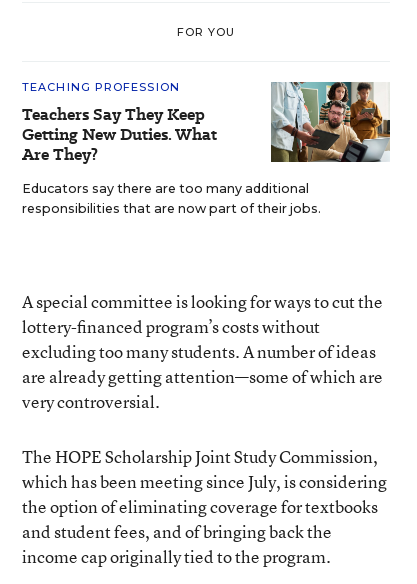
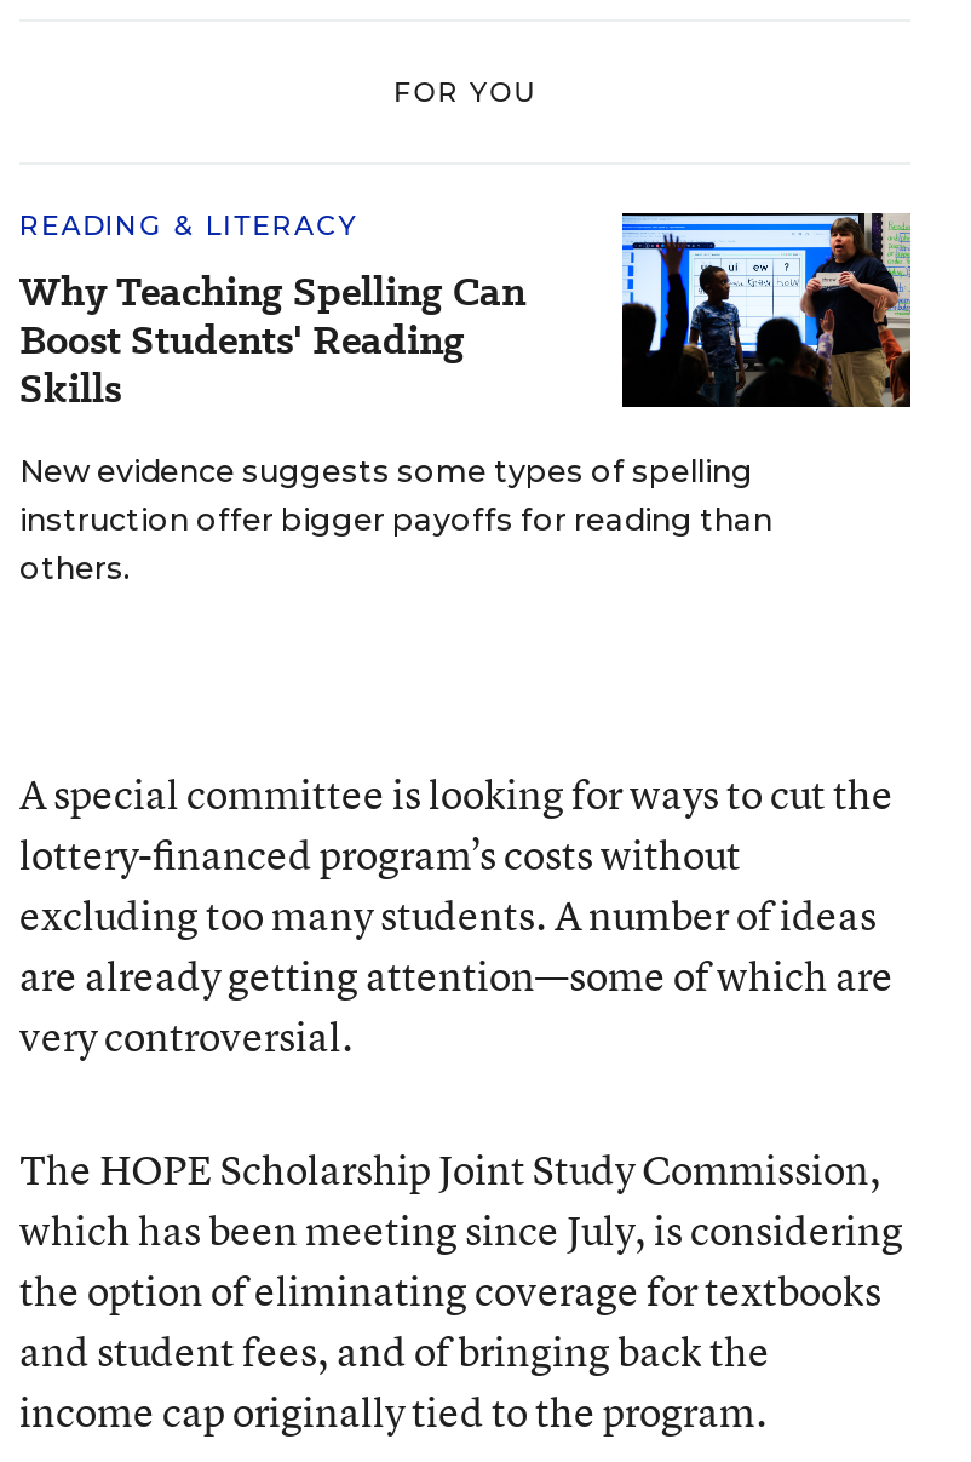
- TEACHING PROFESSION
- Teachers Say They Keep
- Getting New Duties. What
- Are They?
+ READING & LITERACY
+ Why Teaching Spelling Can
+ Boost Students' Reading
+ Skills

- [image]
- Educators say there are too many additional
- responsibilities that are now part of their jobs.
+ [image]
+ New evidence suggests some types of spelling
+ instruction offer bigger payoffs for reading than
+ others.
